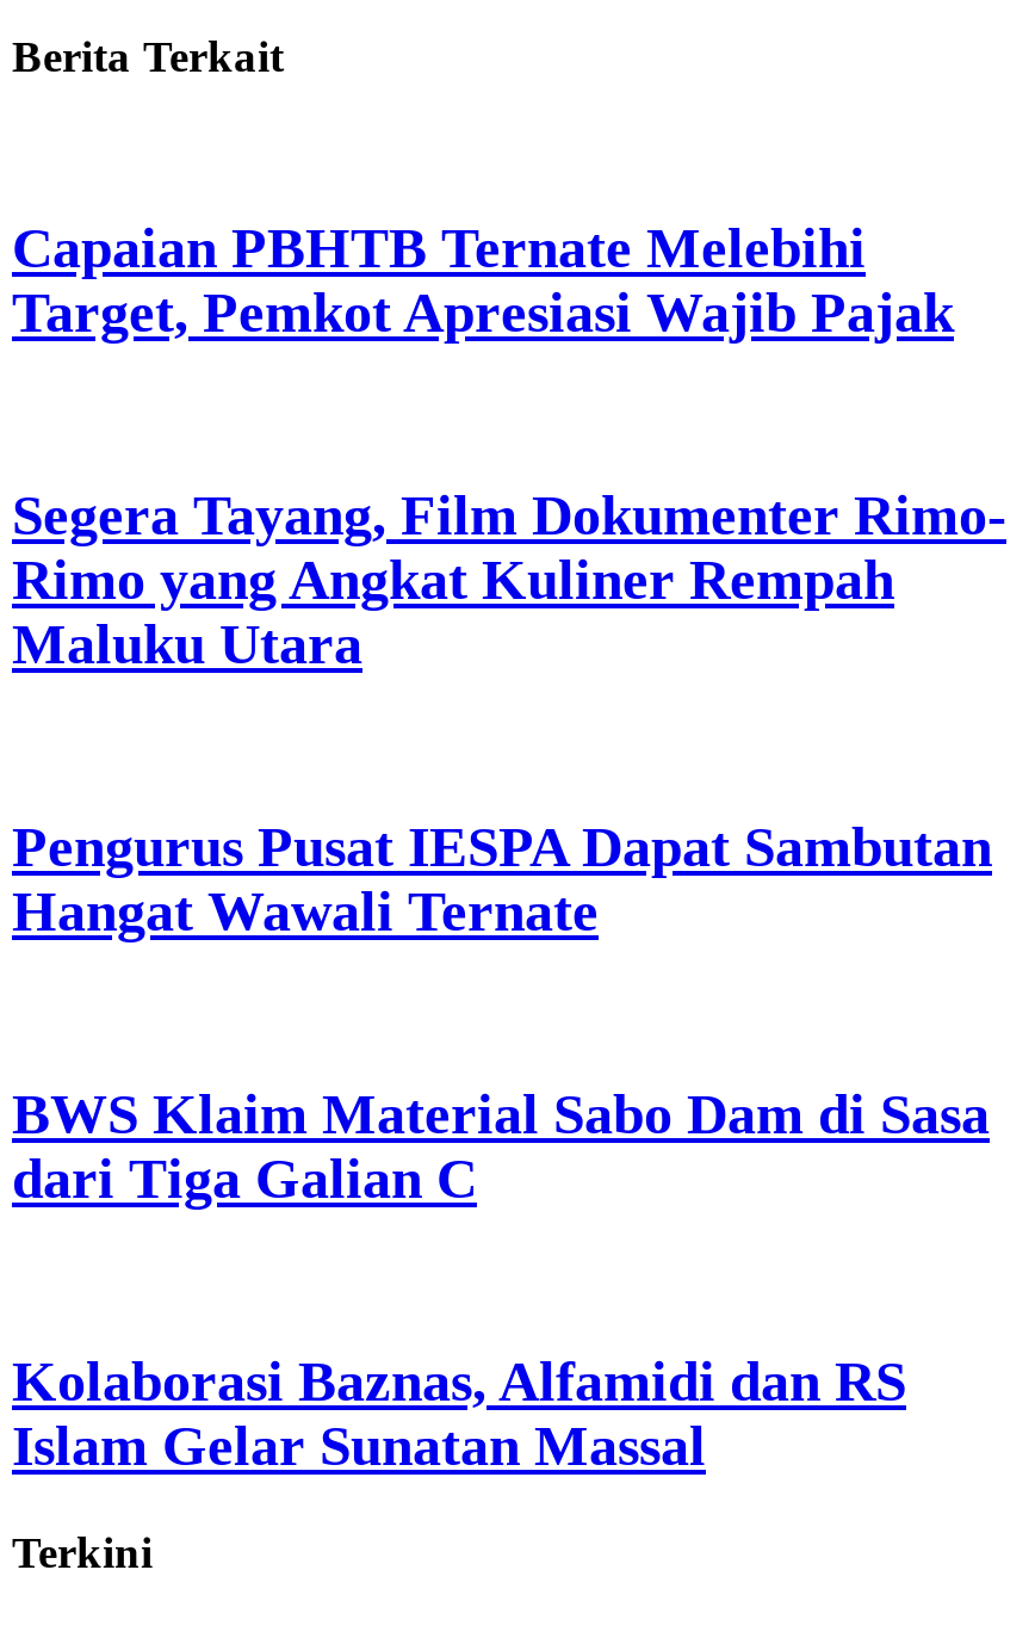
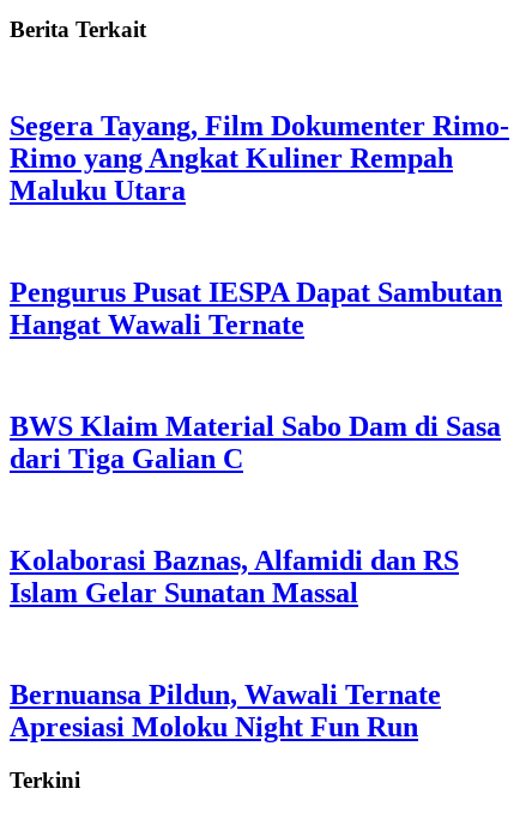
- Capaian PBHTB Ternate Melebihi
- Target, Pemkot Apresiasi Wajib Pajak

moved up: Segera Tayang, Film Dokumenter Rimo- | Rimo yang Angkat Kuliner Rempah | Maluku Utara | ... | Kolaborasi Baznas, Alfamidi dan RS | Islam Gelar Sunatan Massal

+ Bernuansa Pildun, Wawali Ternate
+ Apresiasi Moloku Night Fun Run
